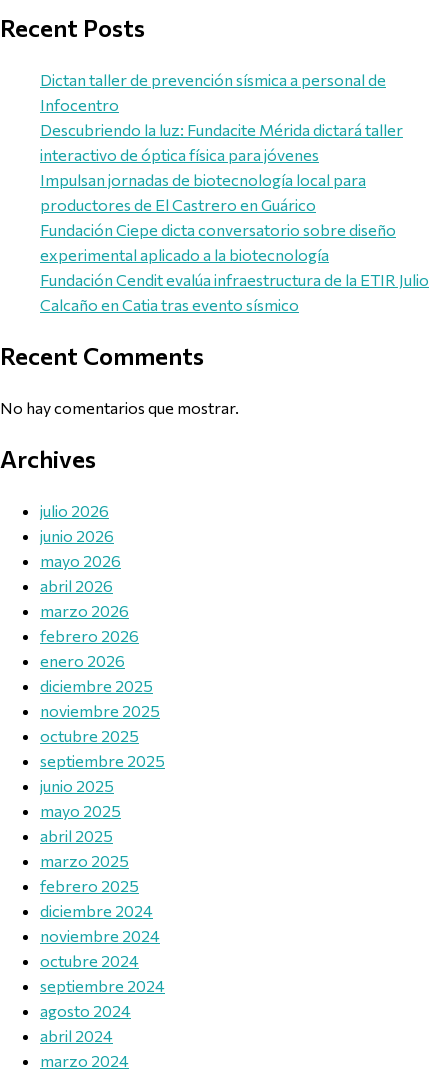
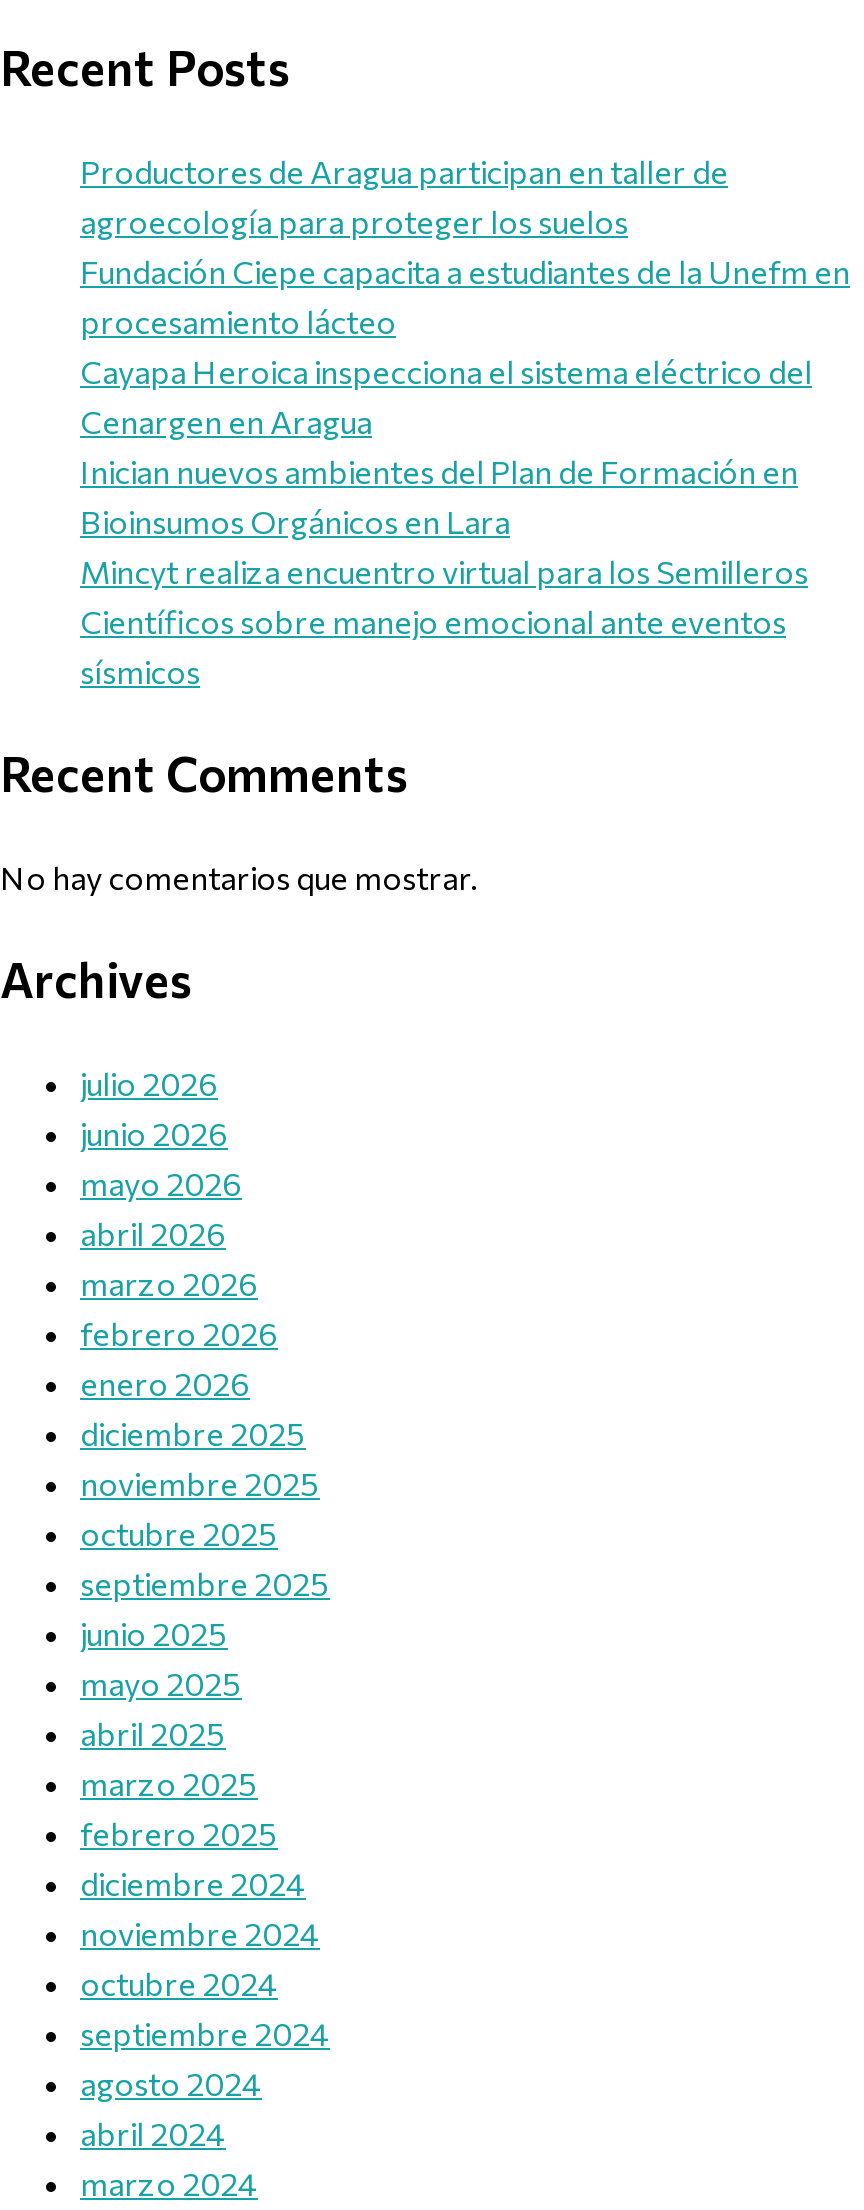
- Dictan taller de prevención sísmica a personal de
- Infocentro
- Descubriendo la luz: Fundacite Mérida dictará taller
- interactivo de óptica física para jóvenes
- Impulsan jornadas de biotecnología local para
- productores de El Castrero en Guárico
- Fundación Ciepe dicta conversatorio sobre diseño
- experimental aplicado a la biotecnología
- Fundación Cendit evalúa infraestructura de la ETIR Julio
- Calcaño en Catia tras evento sísmico
+ Productores de Aragua participan en taller de
+ agroecología para proteger los suelos
+ Fundación Ciepe capacita a estudiantes de la Unefm en
+ procesamiento lácteo
+ Cayapa Heroica inspecciona el sistema eléctrico del
+ Cenargen en Aragua
+ Inician nuevos ambientes del Plan de Formación en
+ Bioinsumos Orgánicos en Lara
+ Mincyt realiza encuentro virtual para los Semilleros
+ Científicos sobre manejo emocional ante eventos
+ sísmicos
